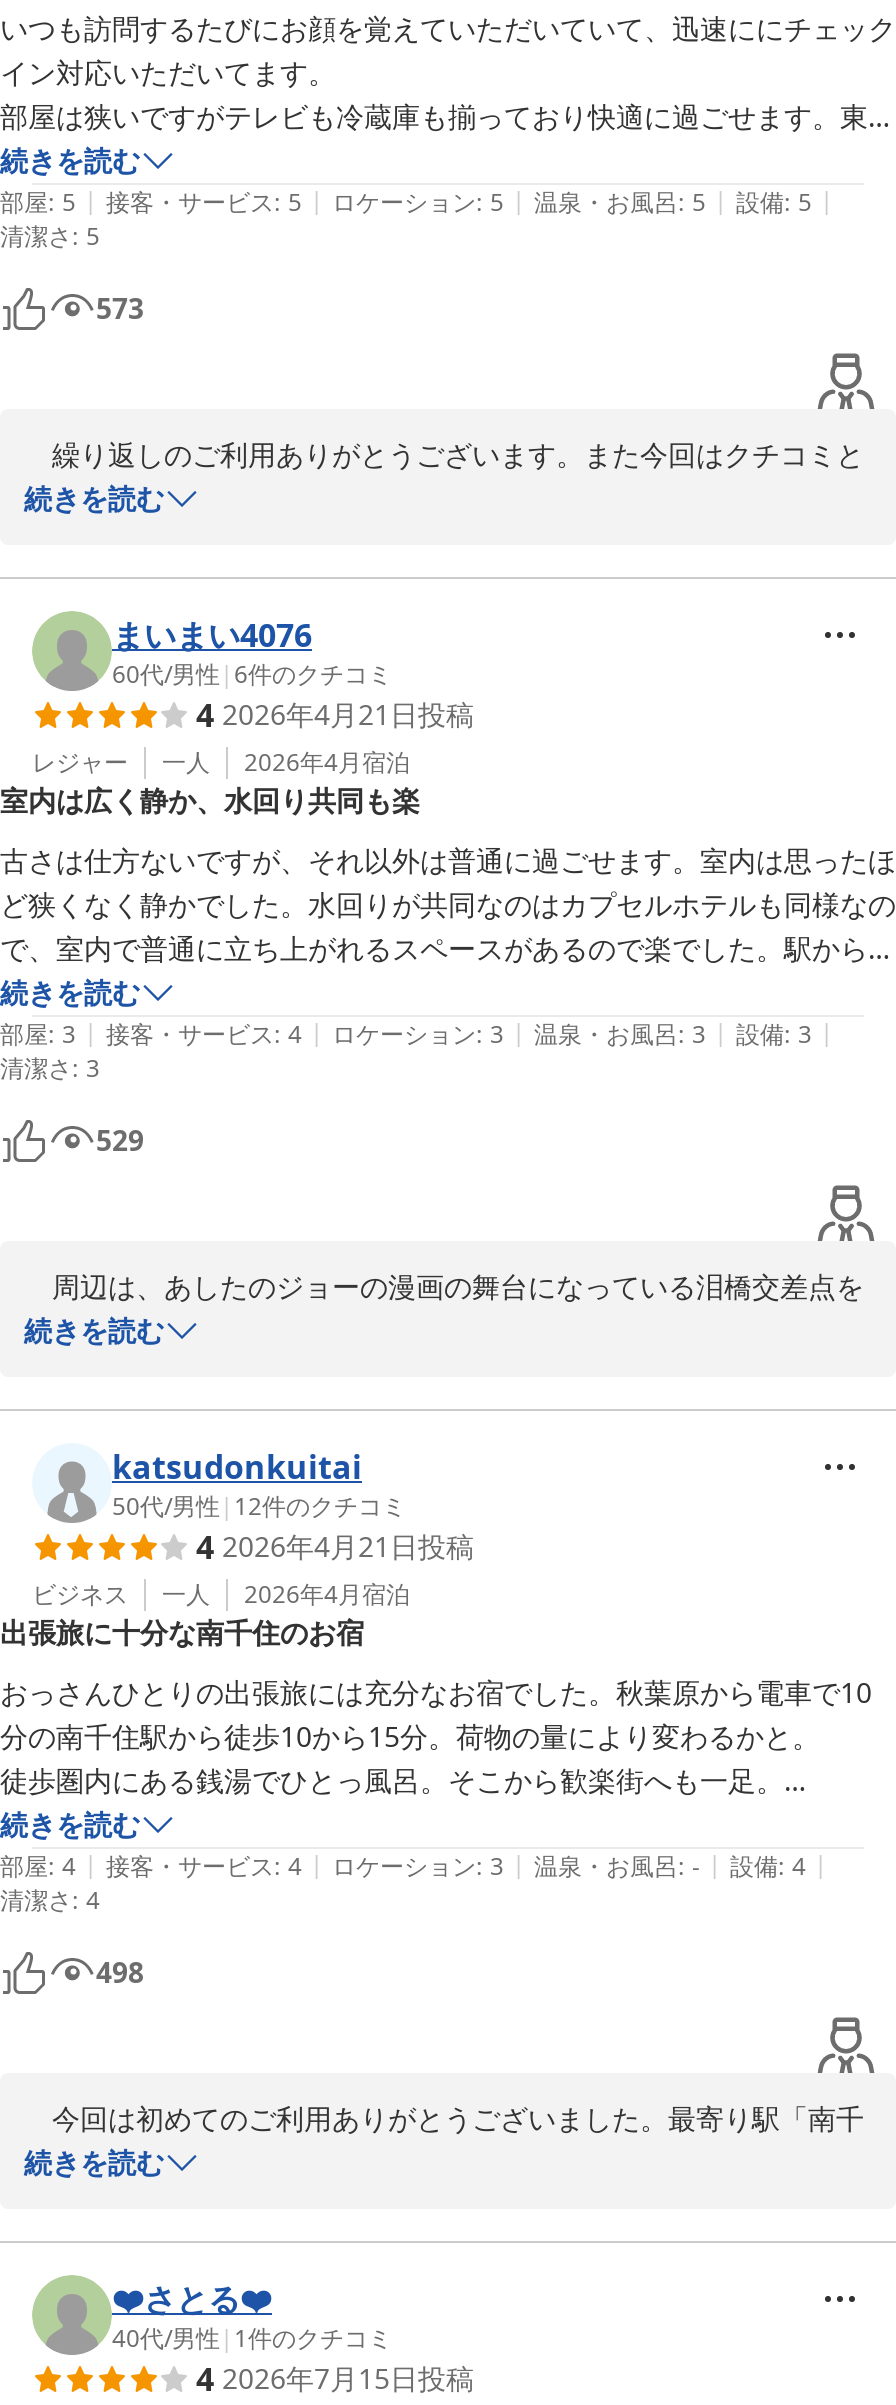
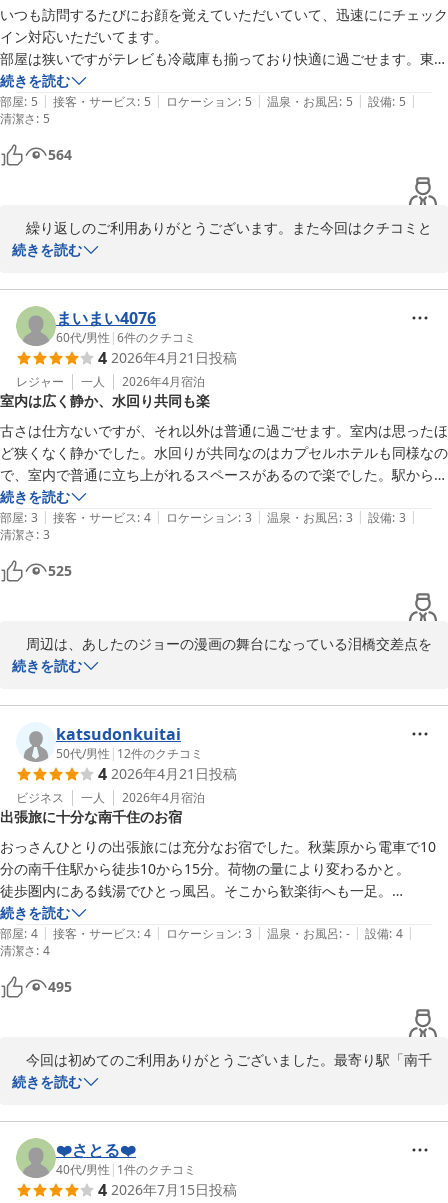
- 573
+ 564

- 529
+ 525

- 498
+ 495
